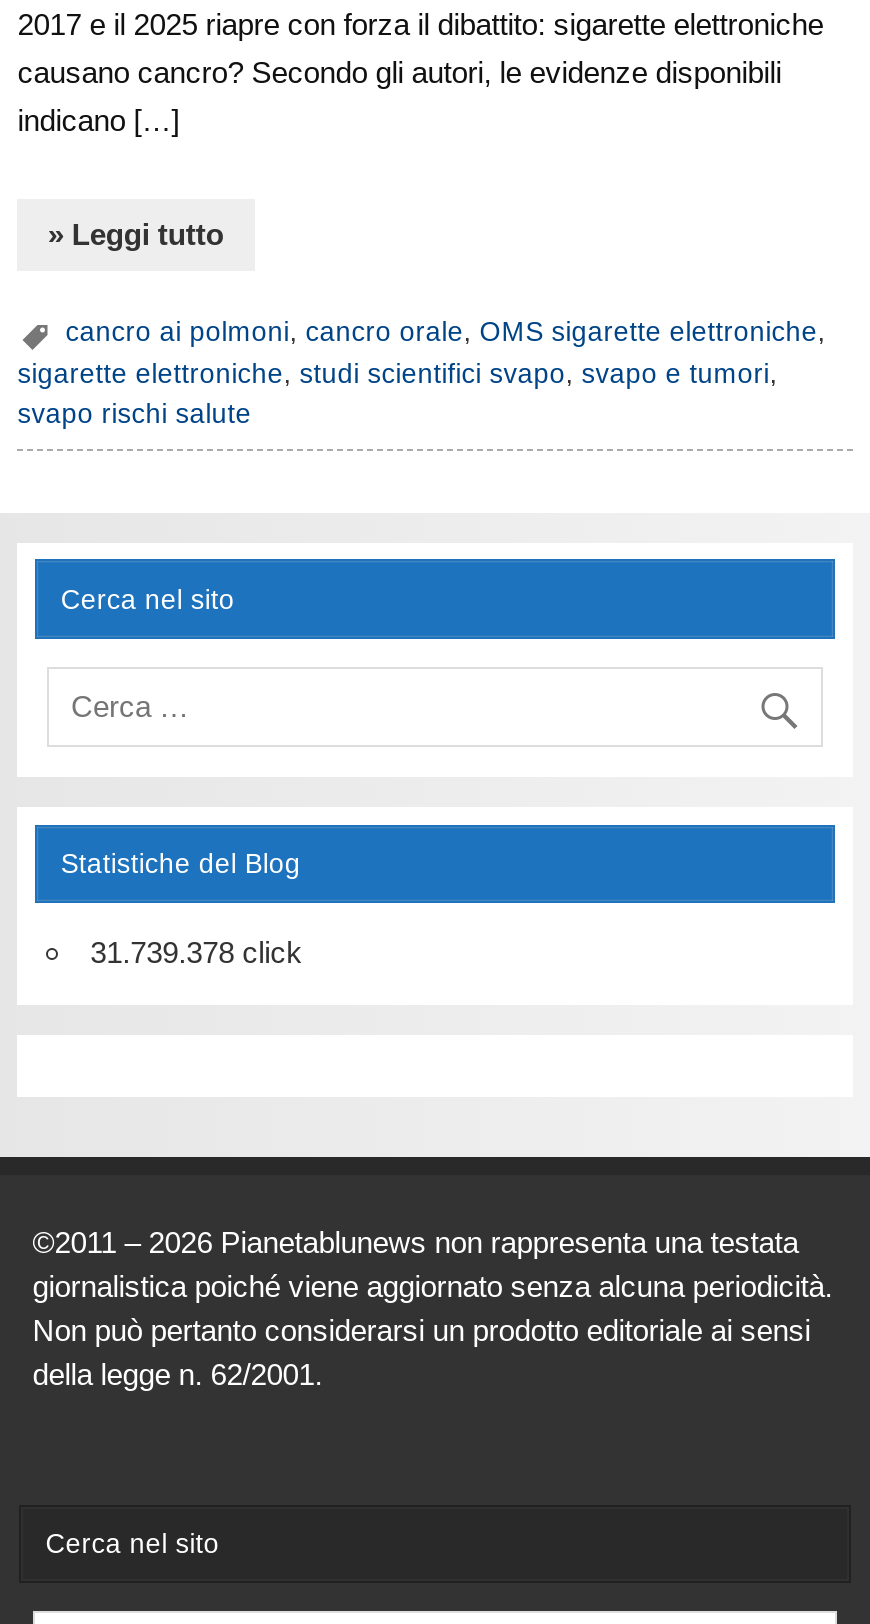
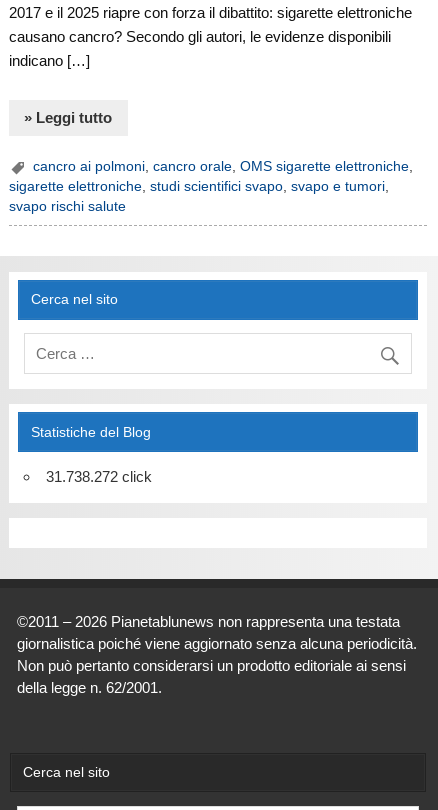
- 31.739.378 click
+ 31.738.272 click
